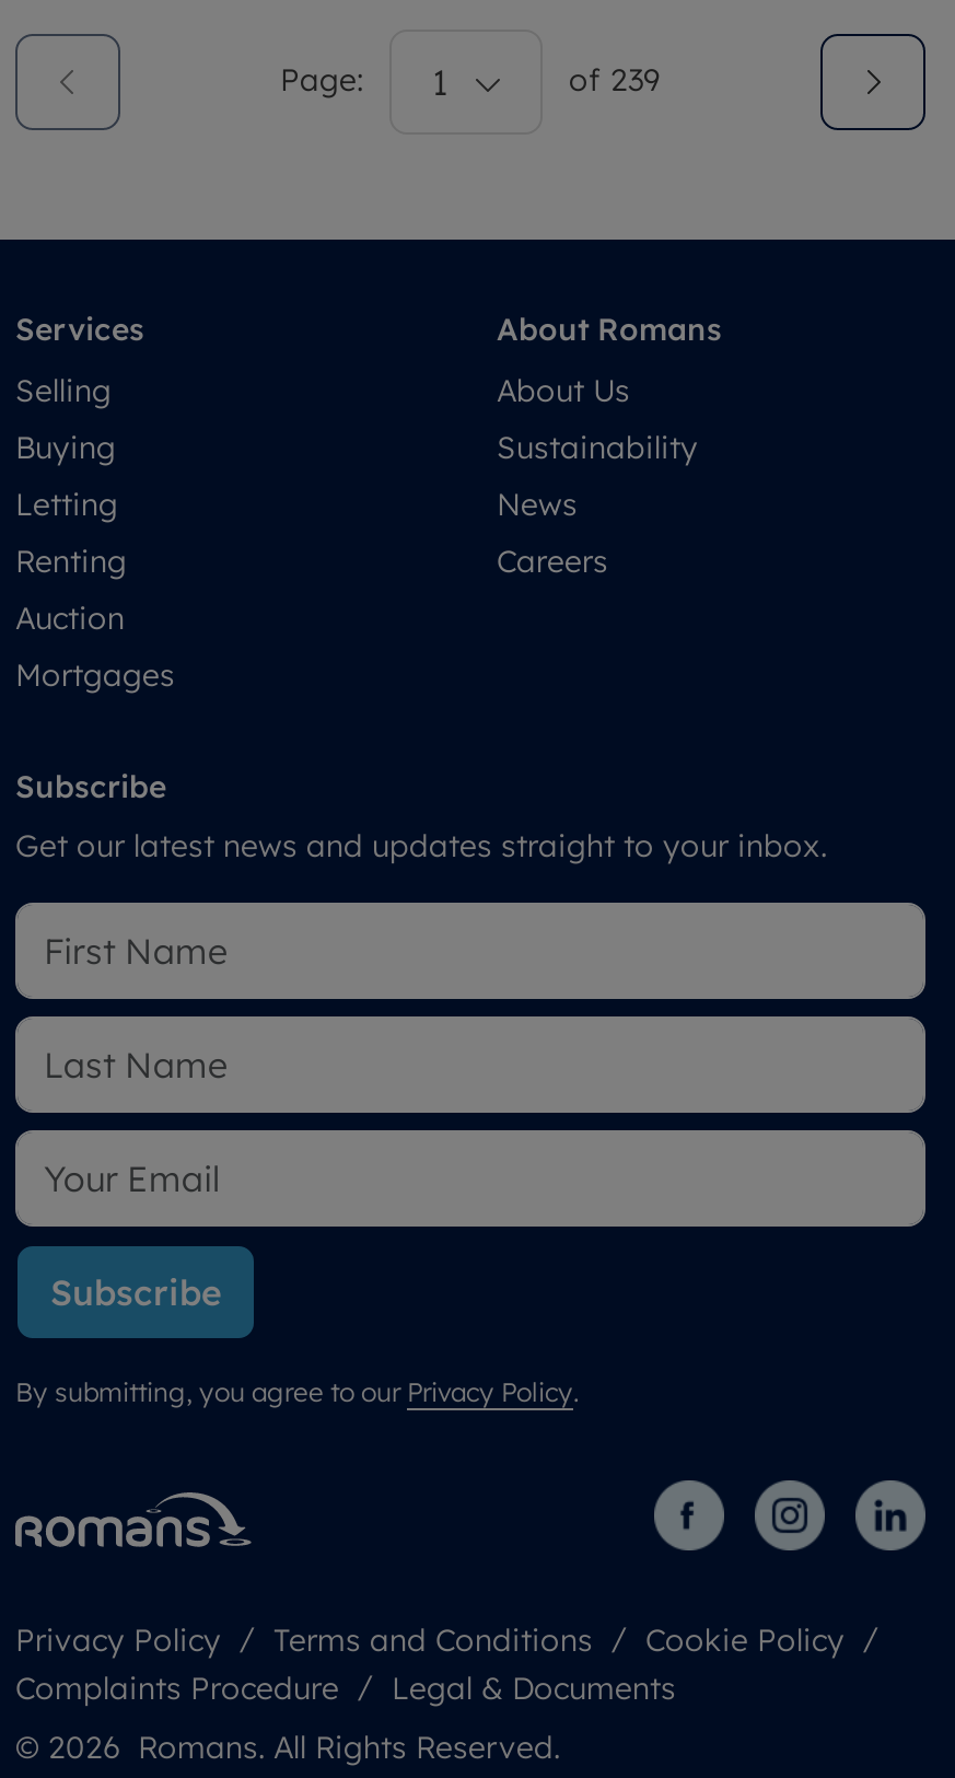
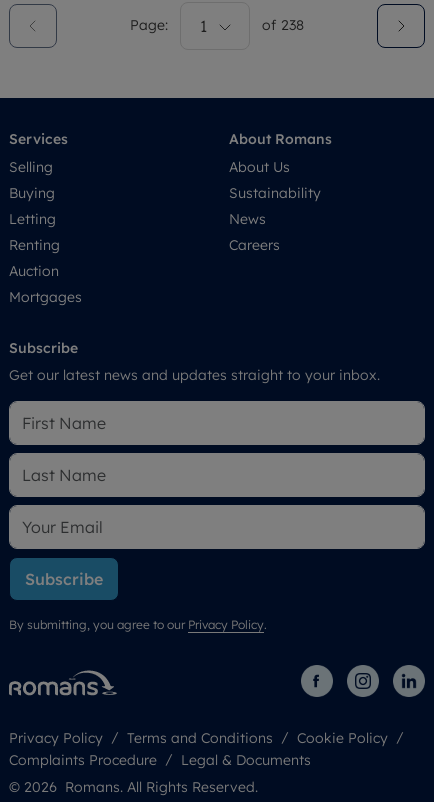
- of 239
+ of 238
